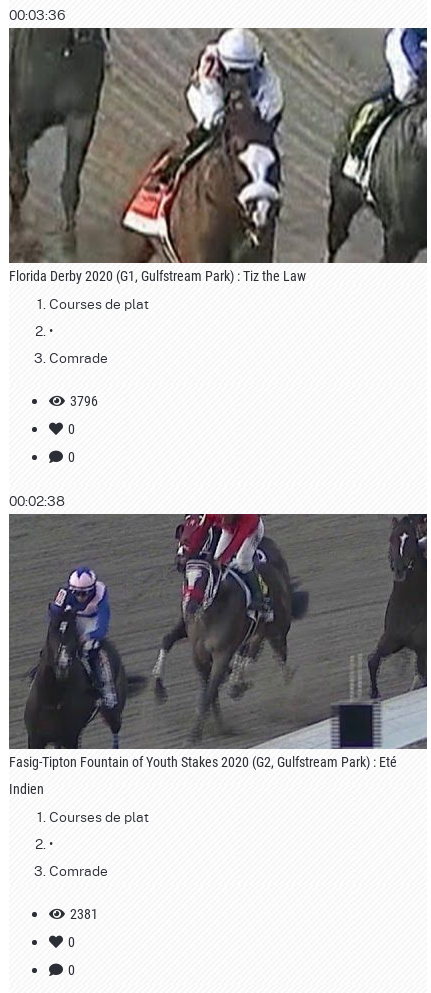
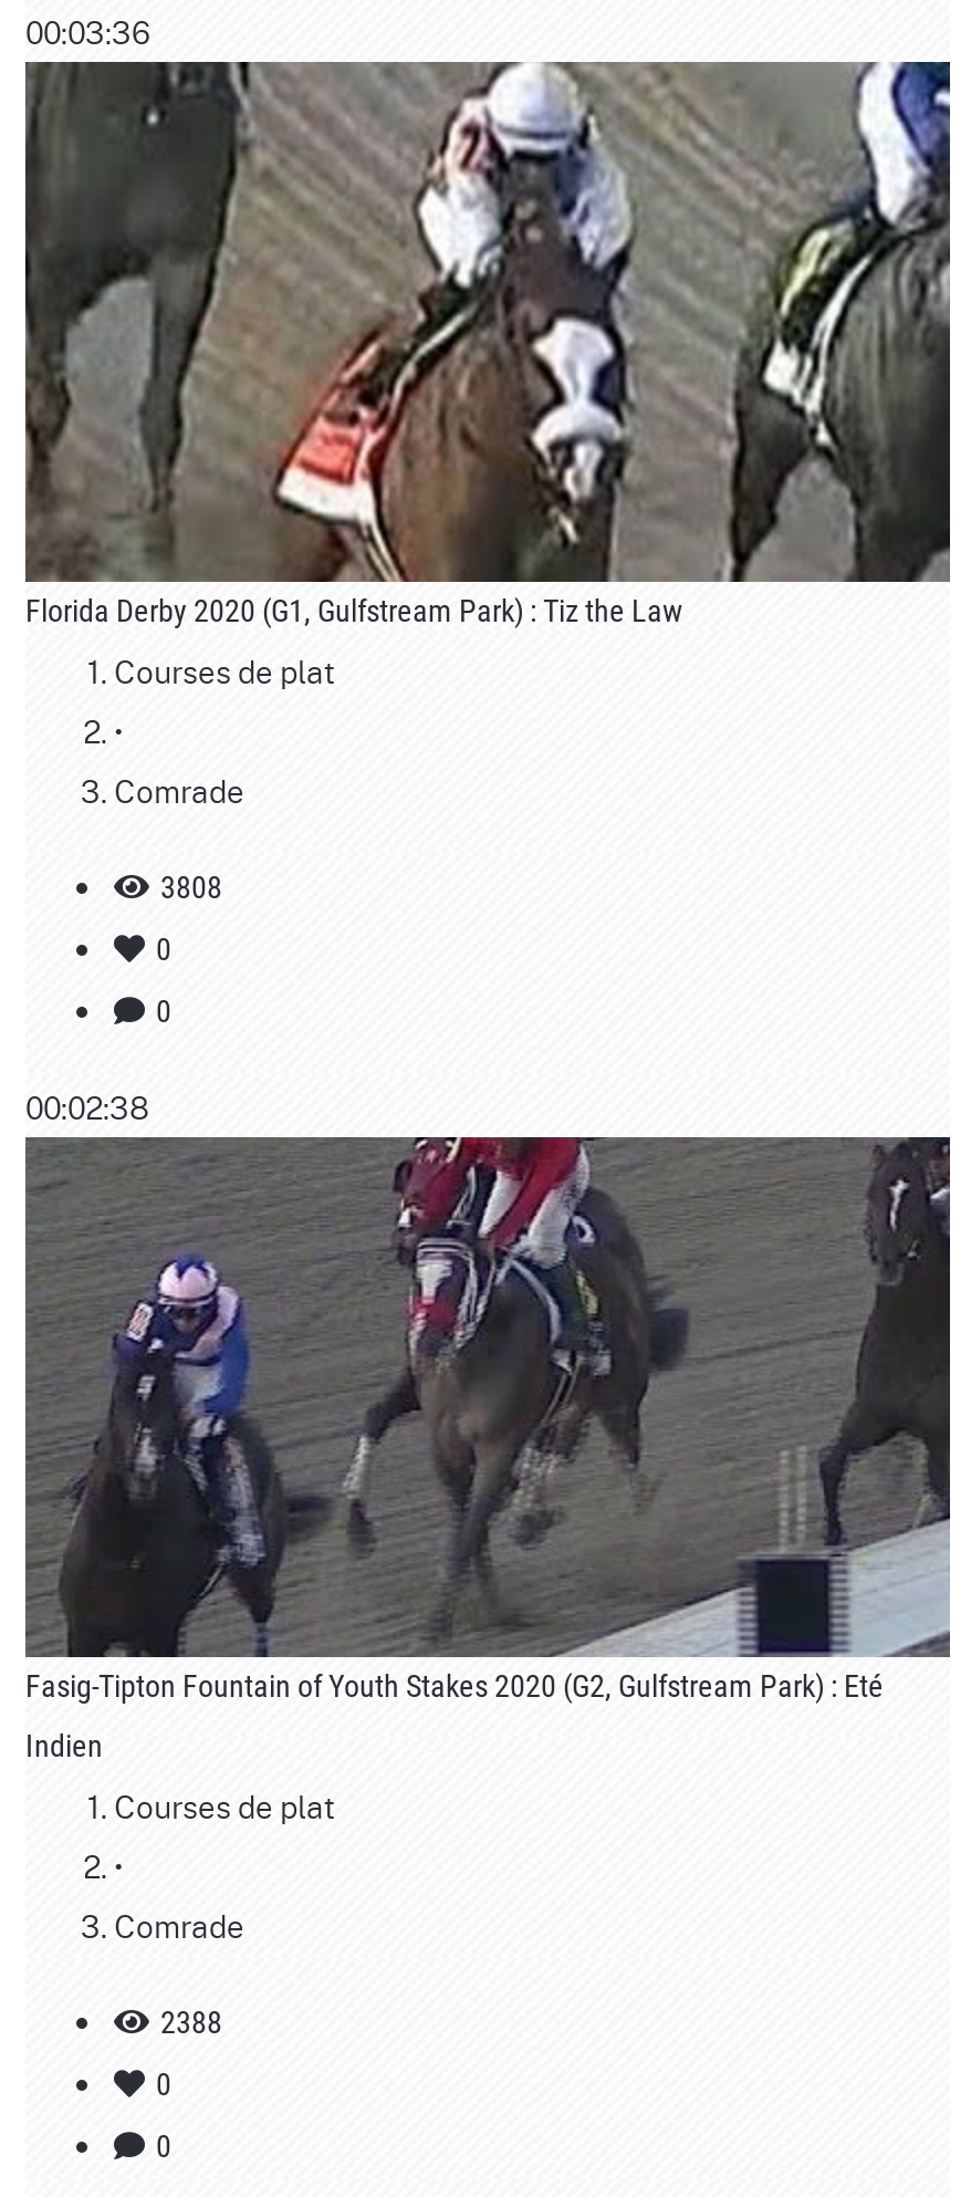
- 3796
+ 3808

- 2381
+ 2388
